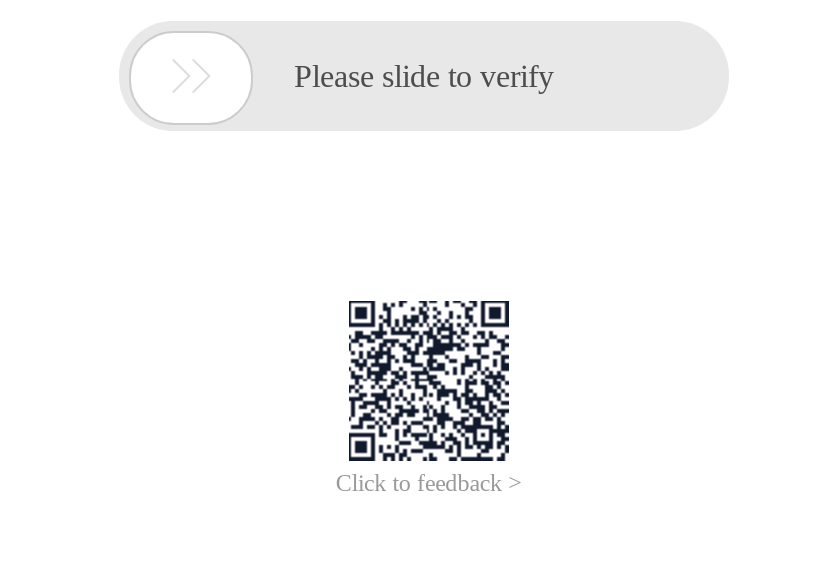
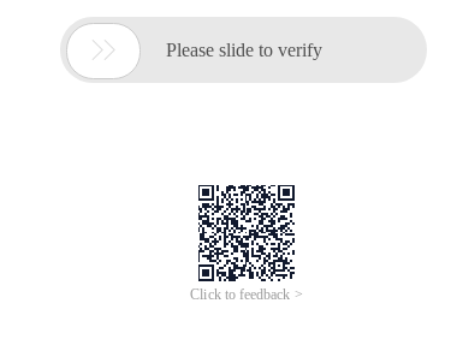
- [image]
+ [image]
